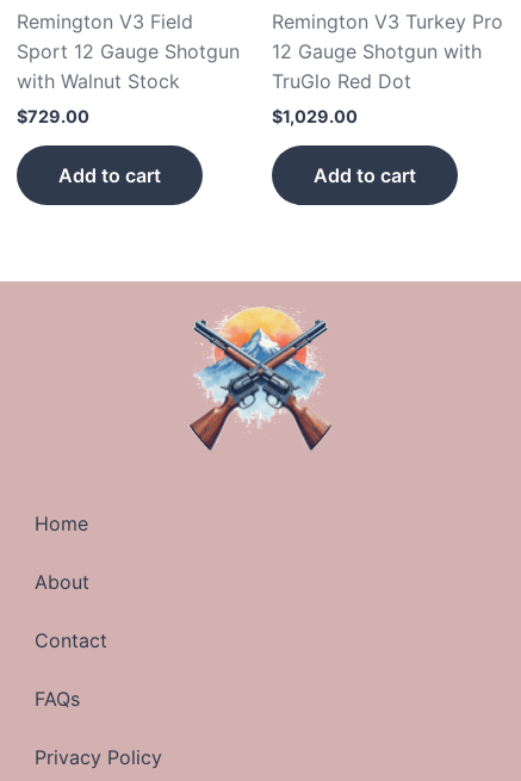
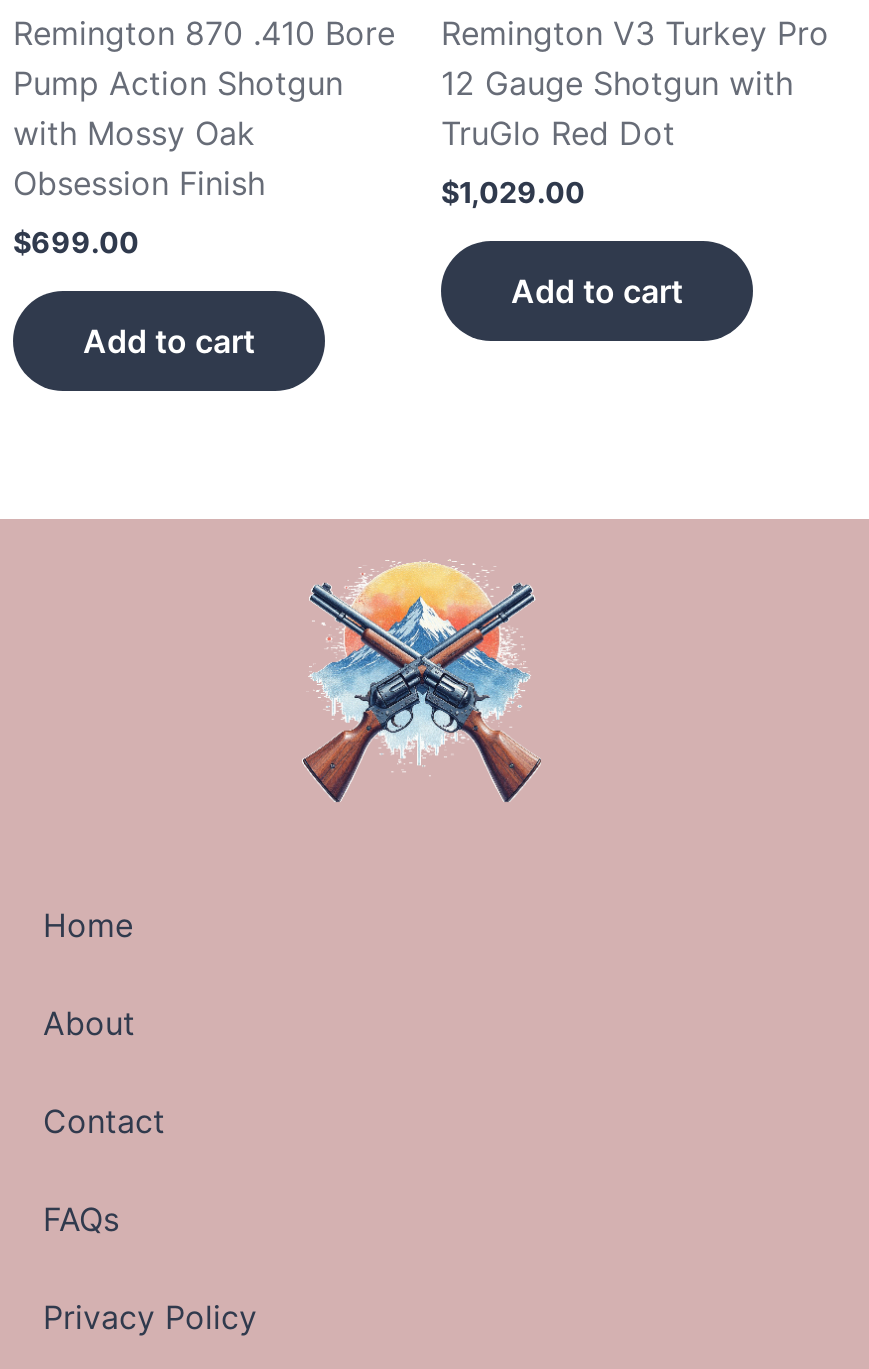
- Remington V3 Field
- Sport 12 Gauge Shotgun
- with Walnut Stock
+ Remington 870 .410 Bore
+ Pump Action Shotgun
+ with Mossy Oak
+ Obsession Finish

- $729.00
+ $699.00
